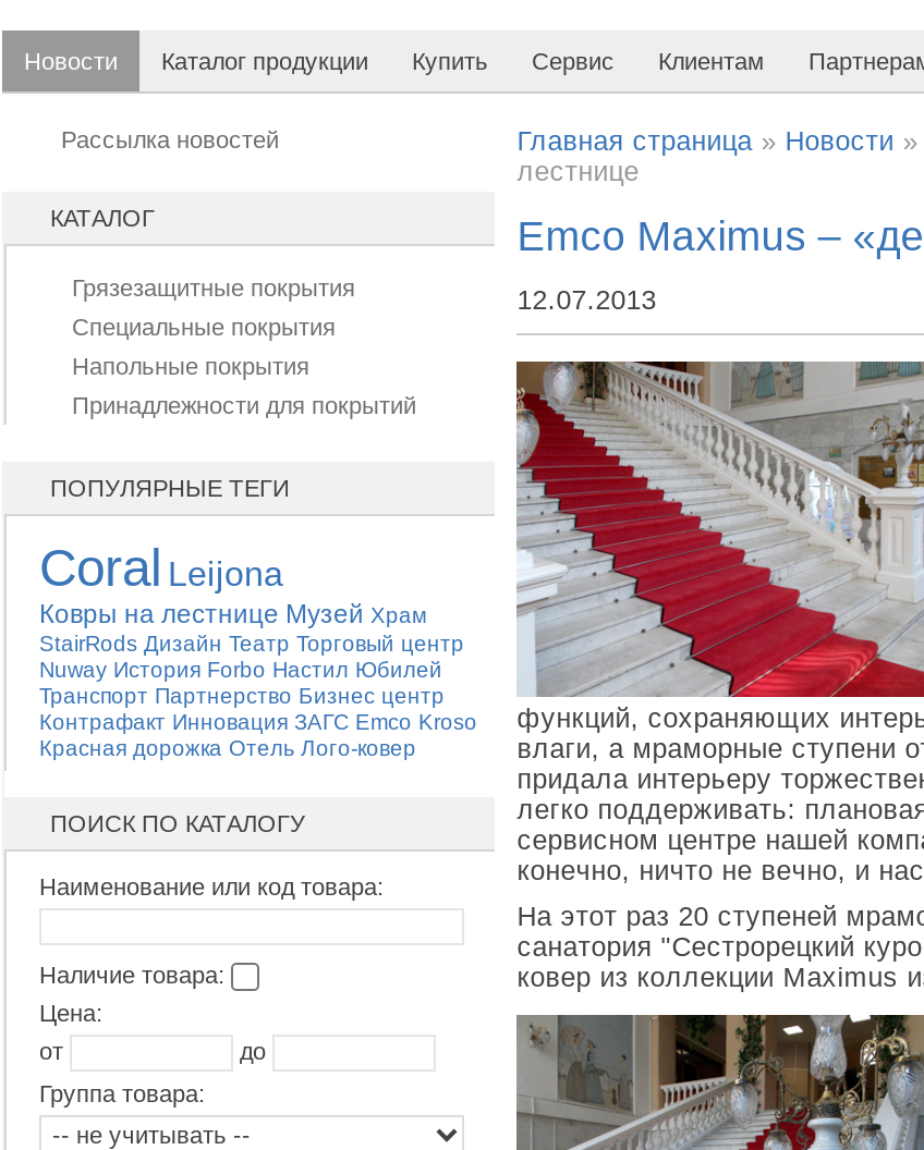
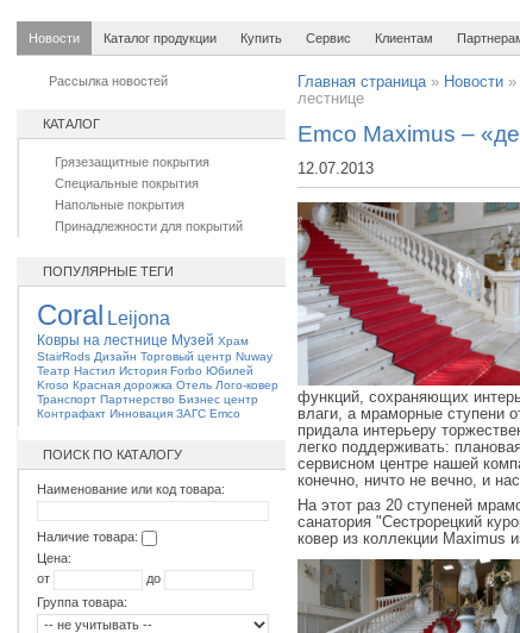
- StairRods Дизайн Театр Торговый центр
- Nuway История Forbo Настил Юбилей
+ StairRods Дизайн Торговый центр Nuway
+ Театр Настил История Forbo Юбилей
+ Kroso Красная дорожка Отель Лого-ковер

- Контрафакт Инновация ЗАГС Emco Kroso
- Красная дорожка Отель Лого-ковер
+ Контрафакт Инновация ЗАГС Emco
